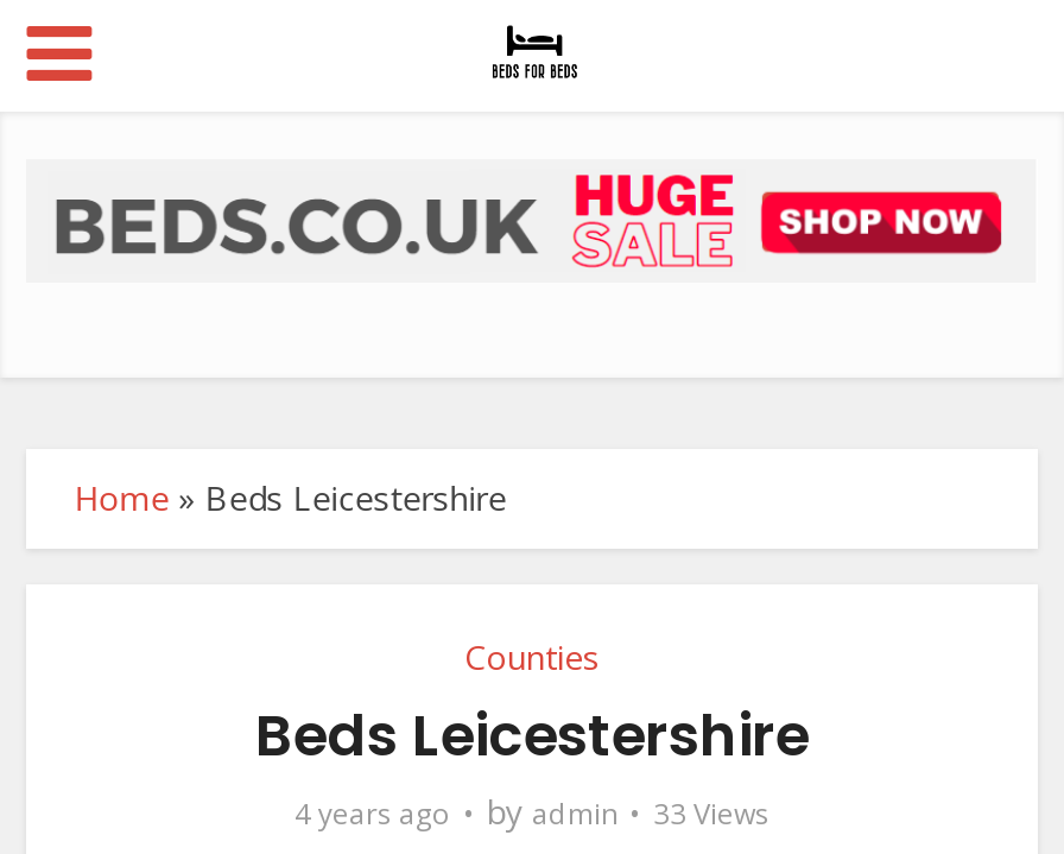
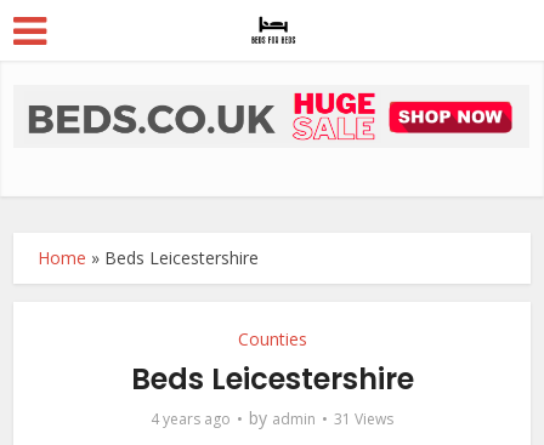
- 4 years ago by admin 33 Views
+ 4 years ago by admin 31 Views
